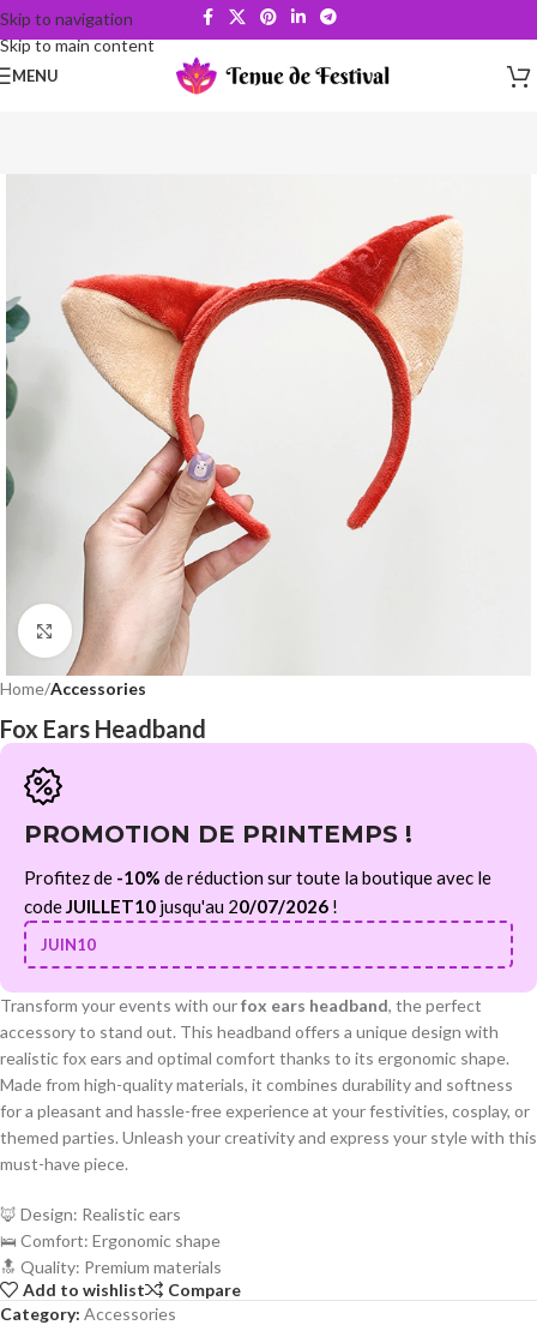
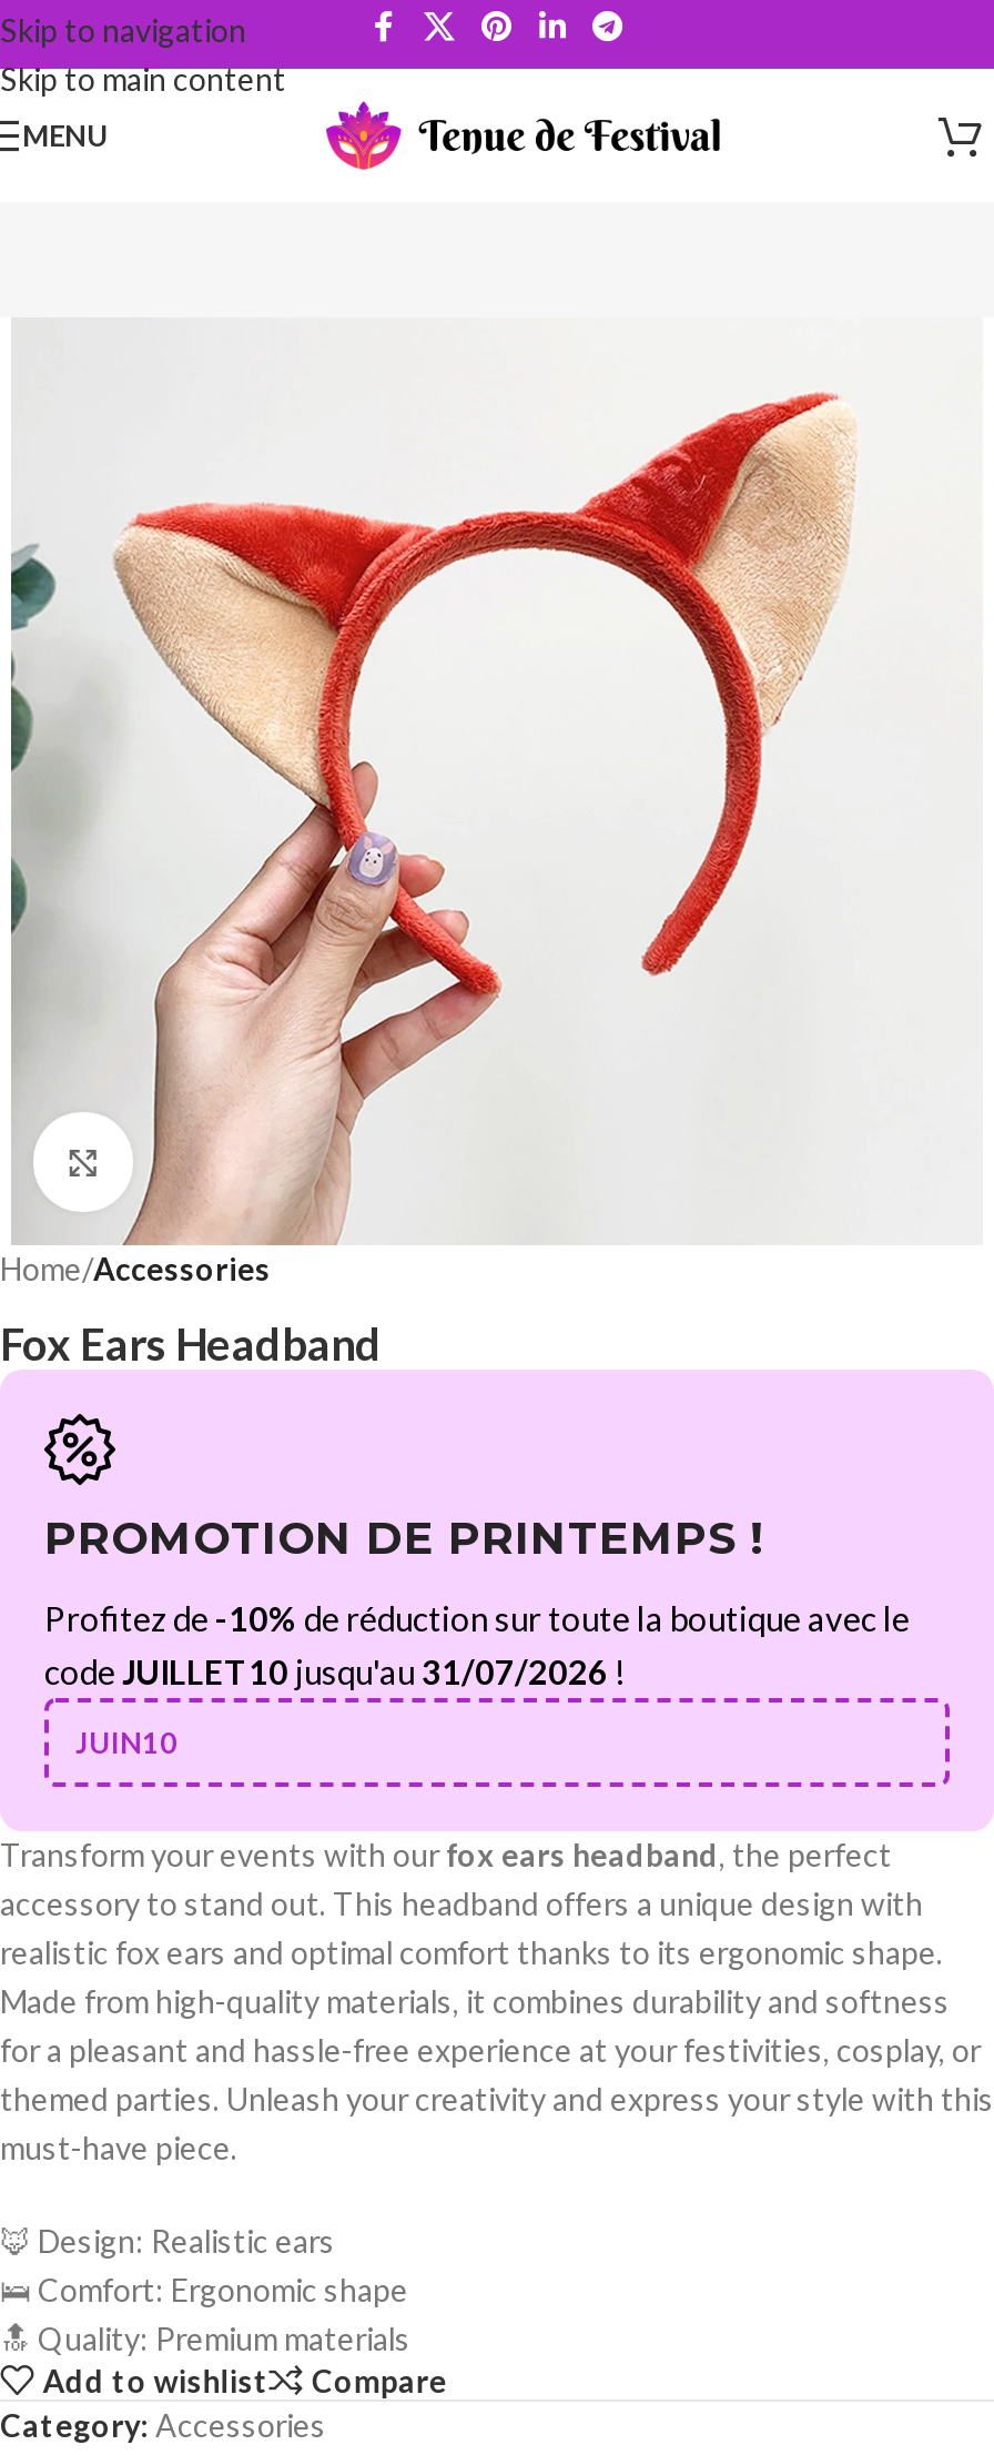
- code JUILLET10 jusqu'au 2 0/07/2026!
+ code JUILLET10 jusqu'au 31/07/2026!
